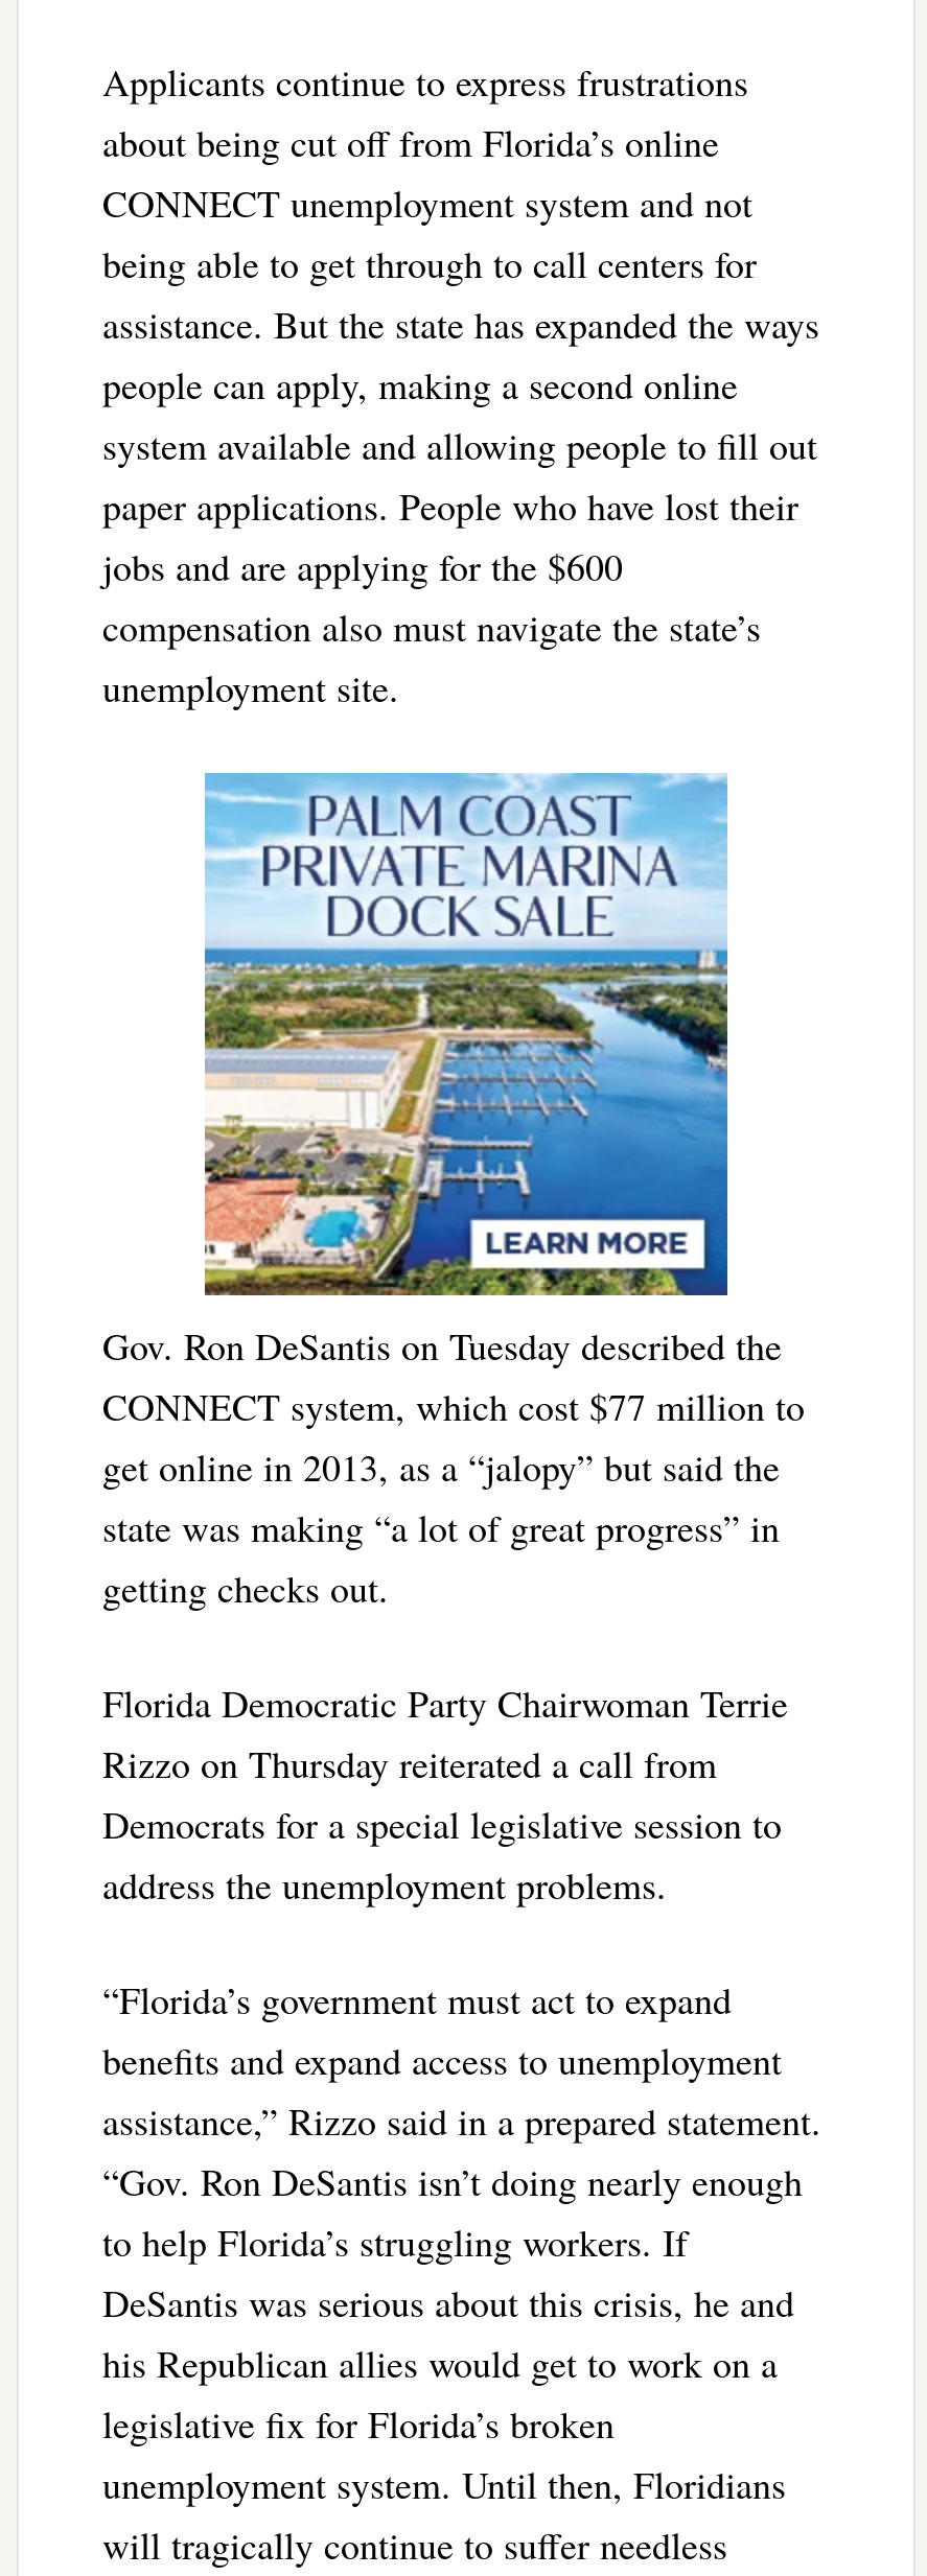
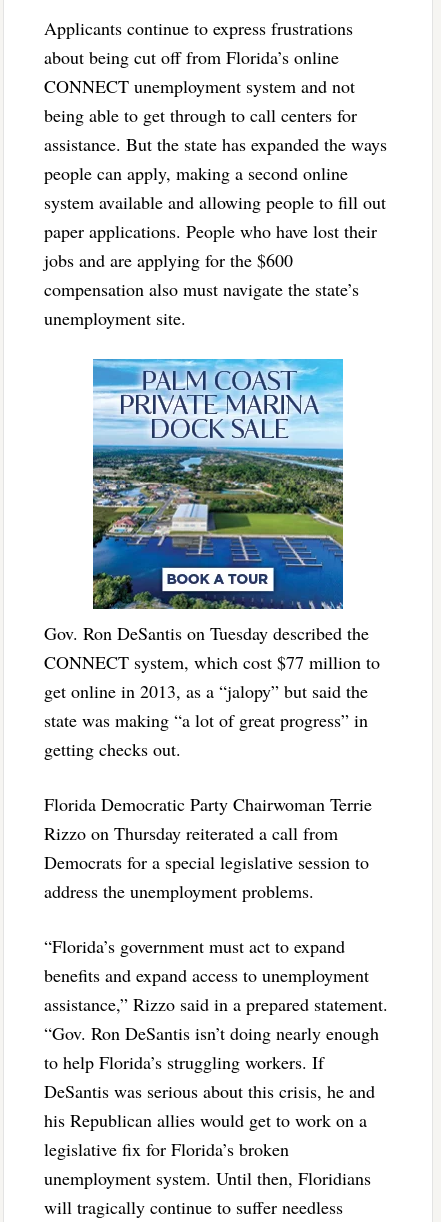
- [image]
+ [image]
